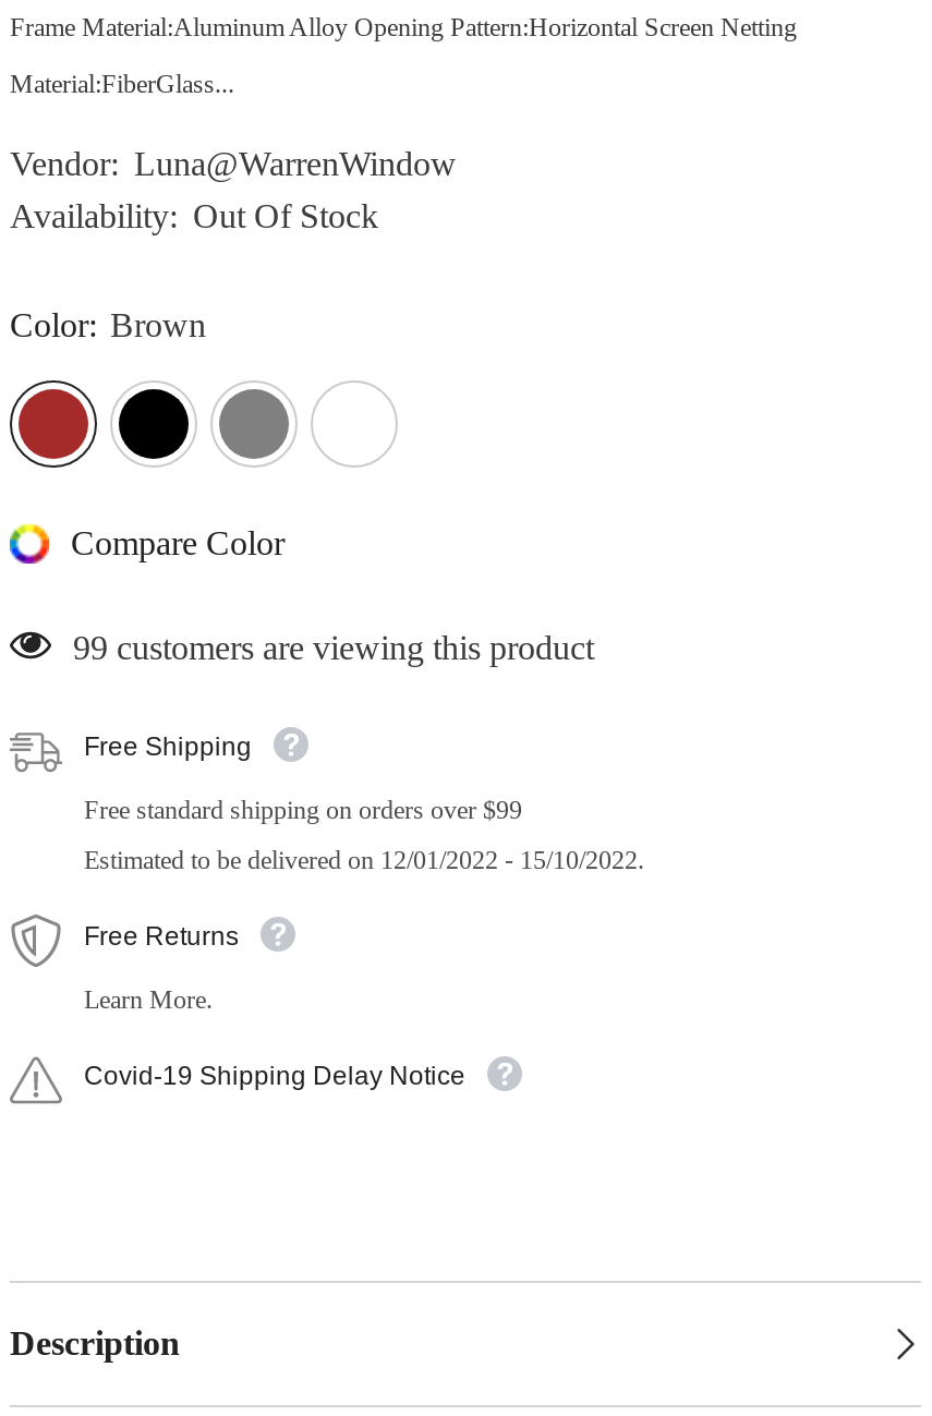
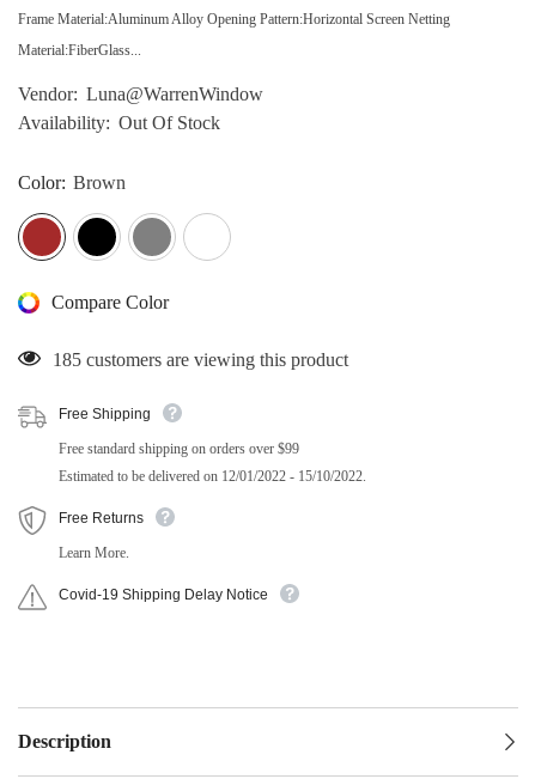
- 99 customers are viewing this product
+ 185 customers are viewing this product
